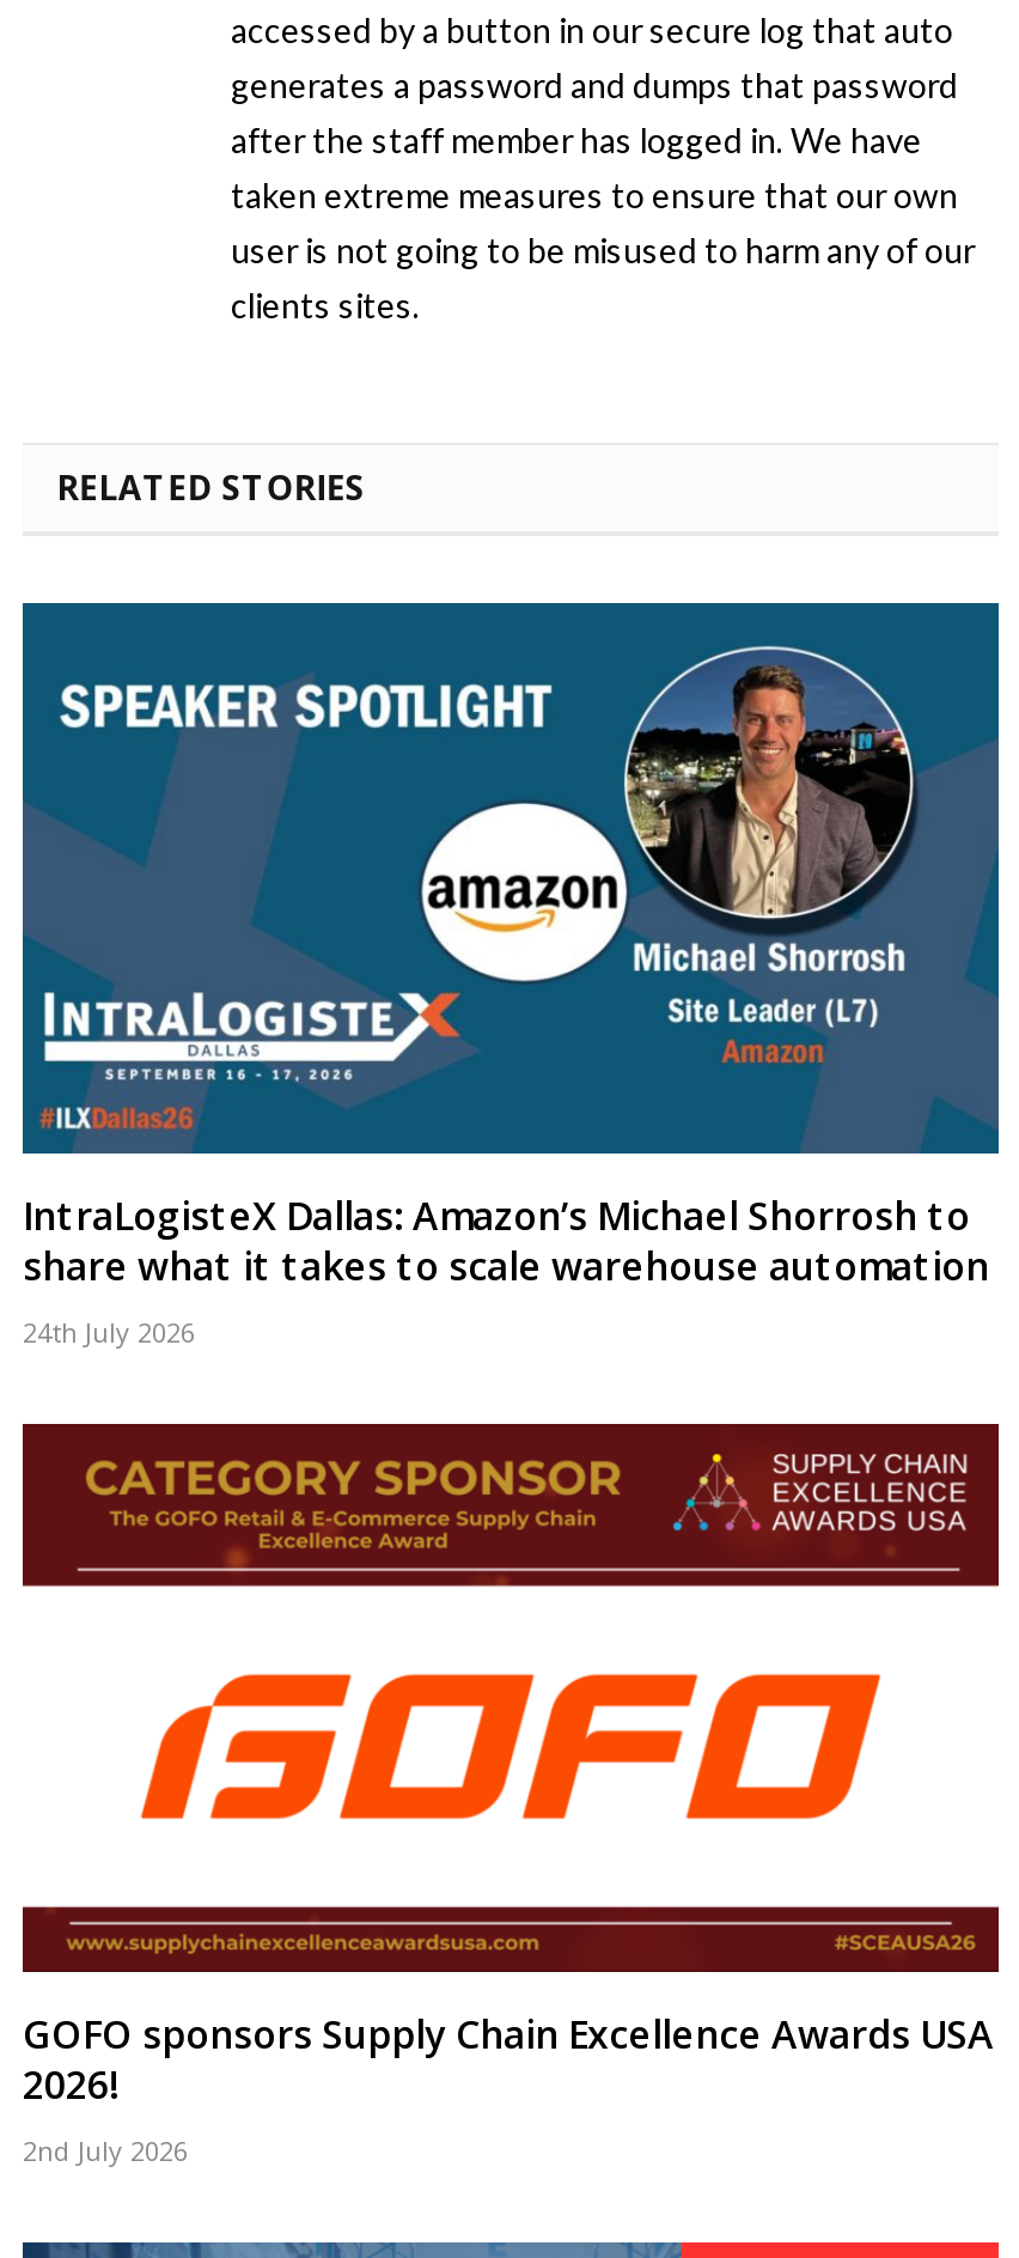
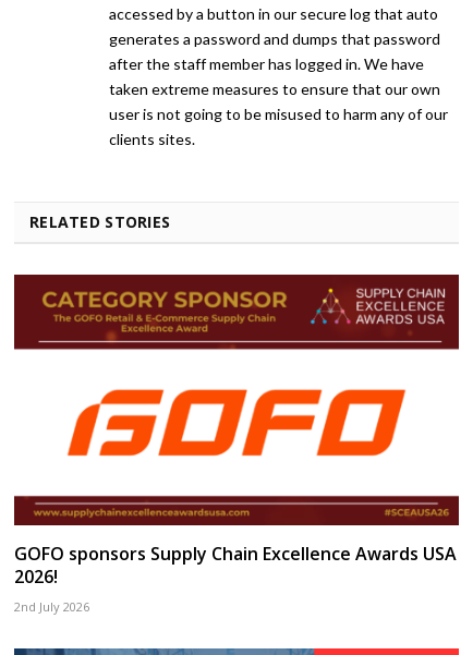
- [image]
- IntraLogisteX Dallas: Amazon’s Michael Shorrosh to
- share what it takes to scale warehouse automation
- 24th July 2026
